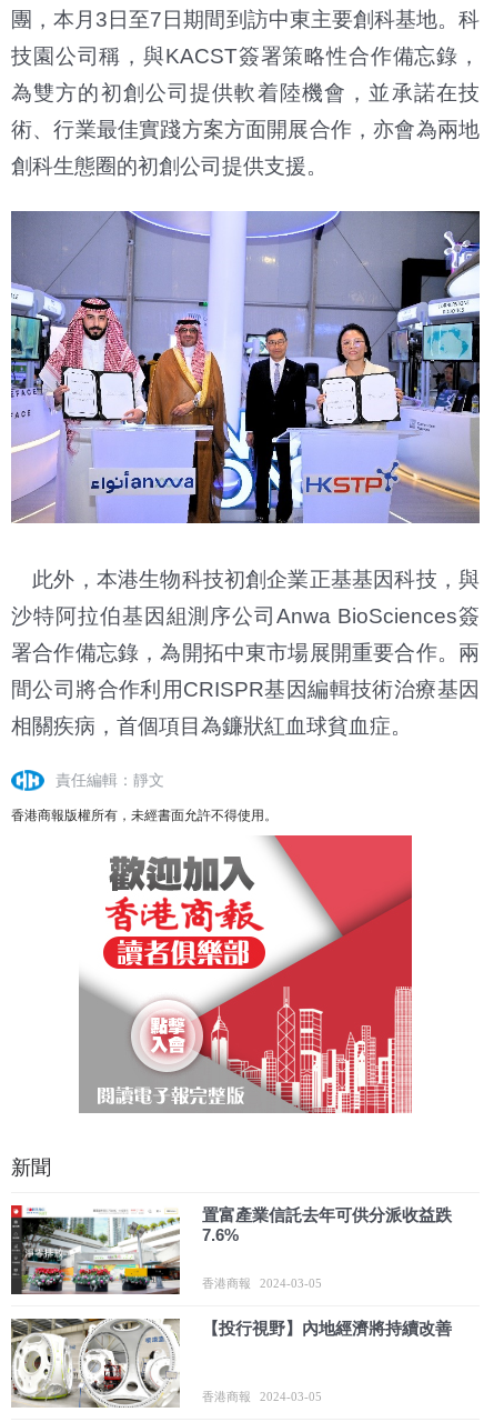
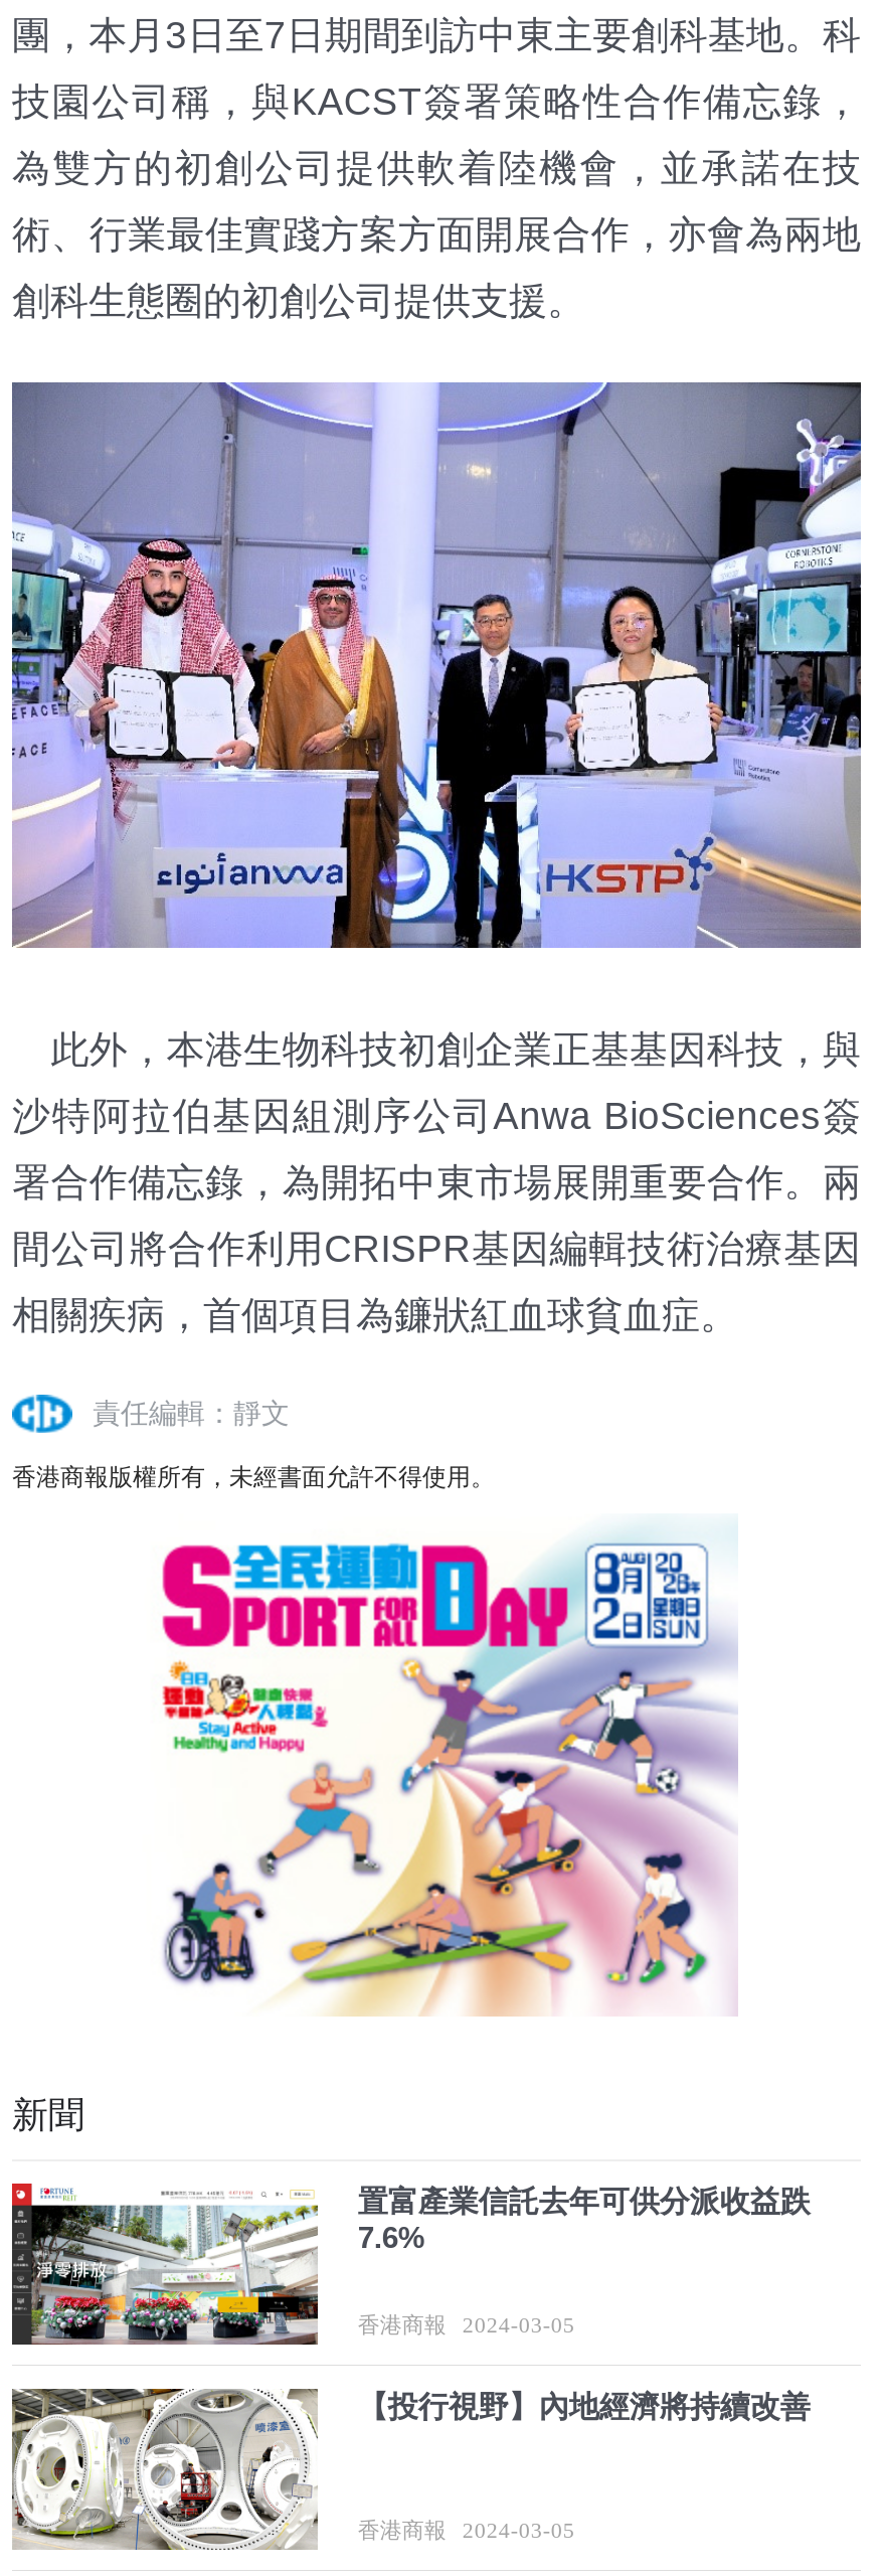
- [image]
+ [image]
